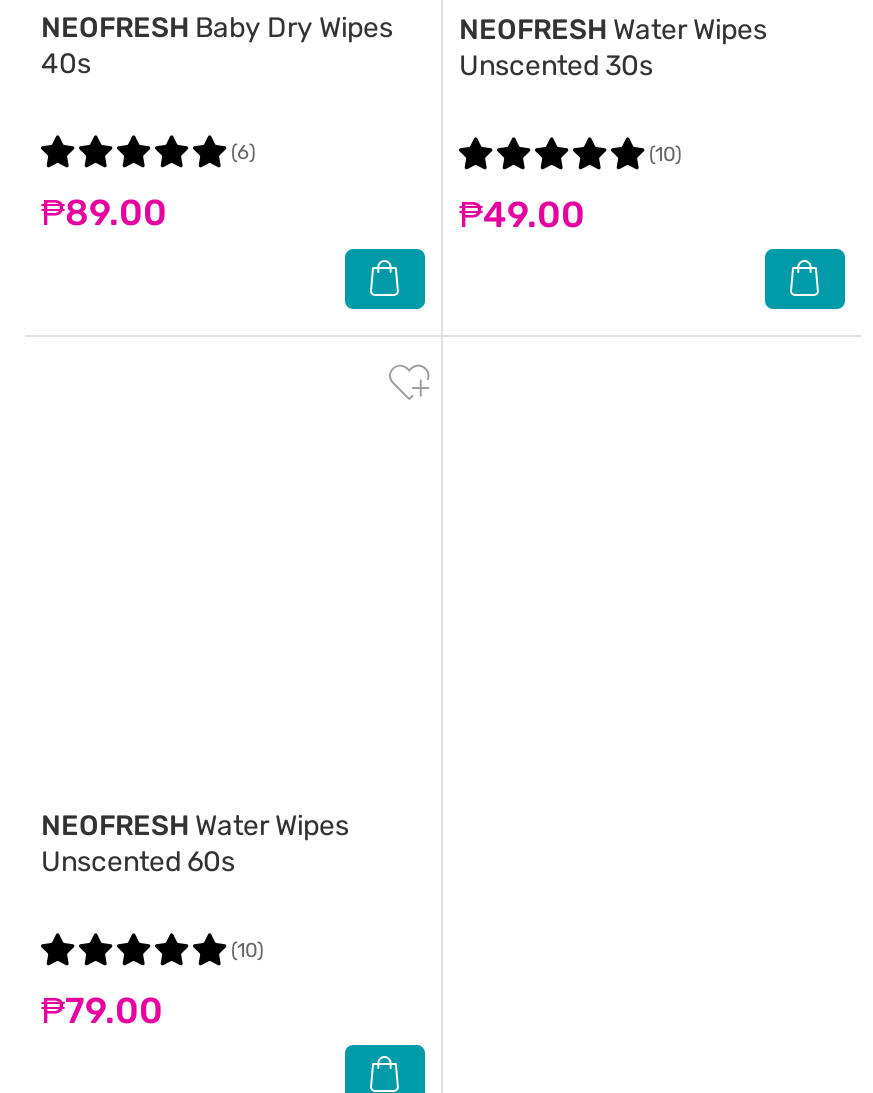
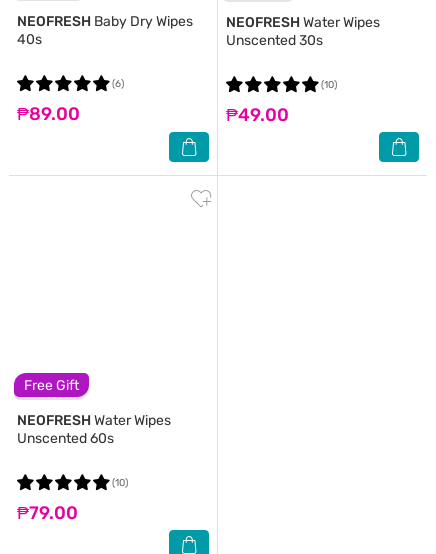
+ Free Gift
